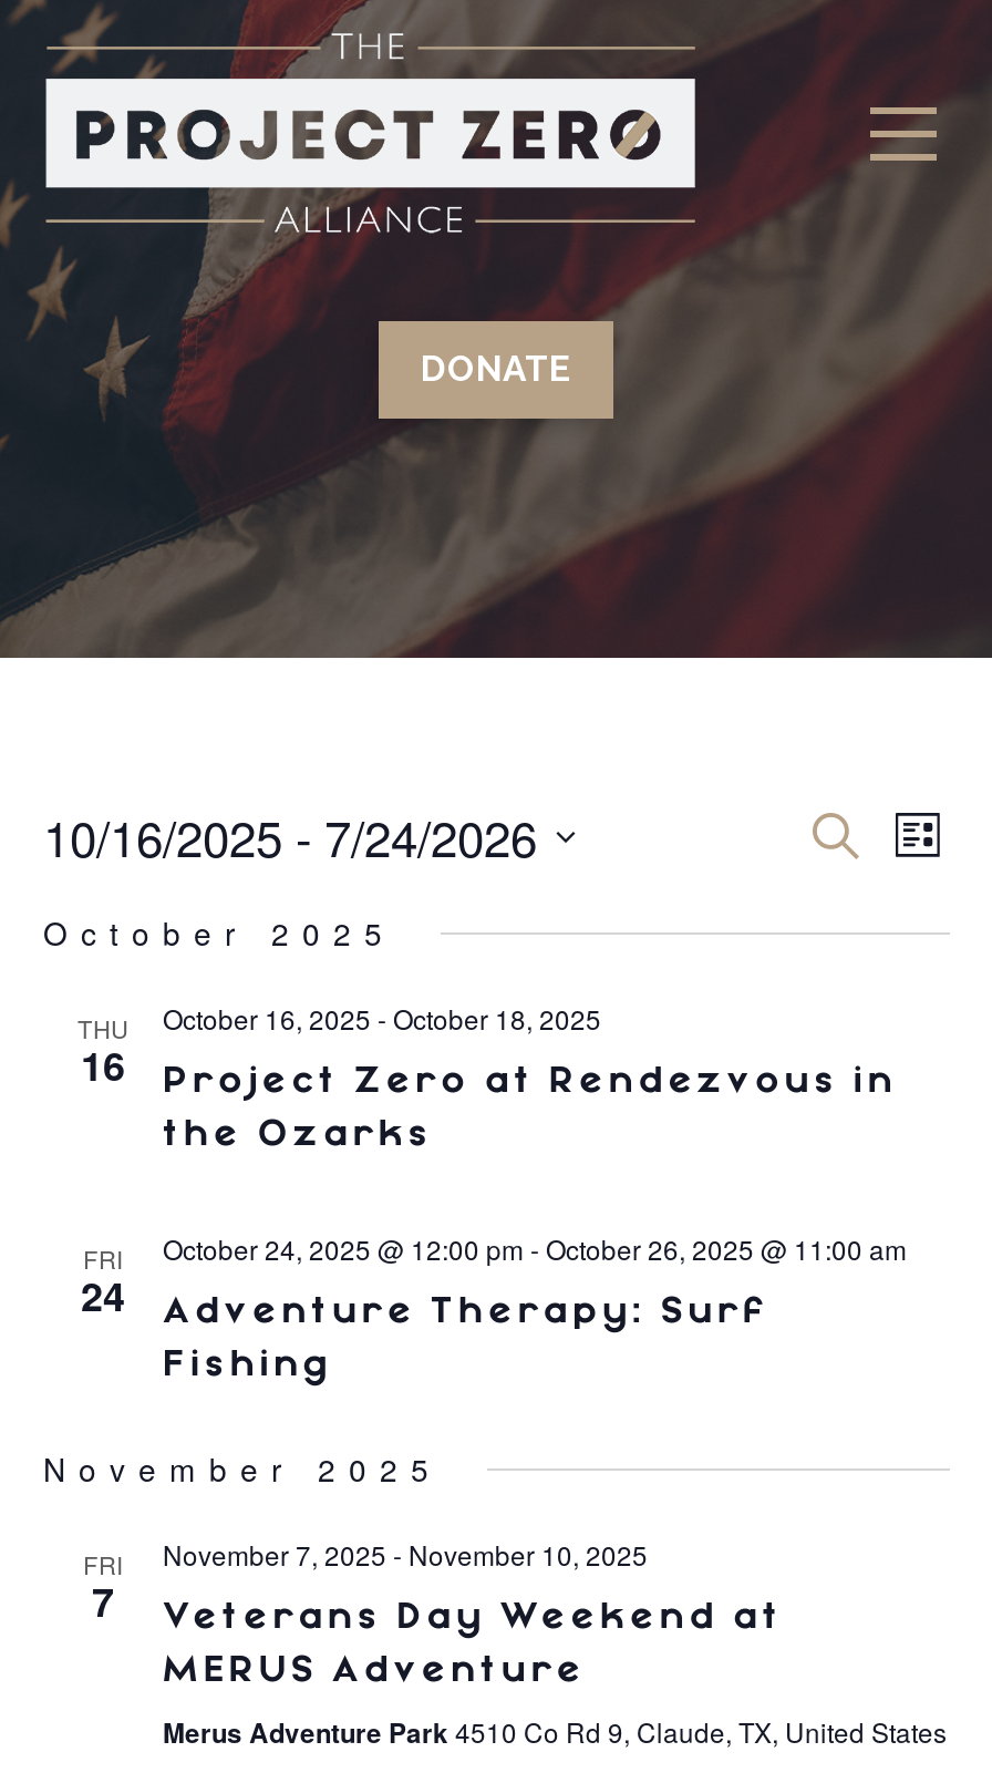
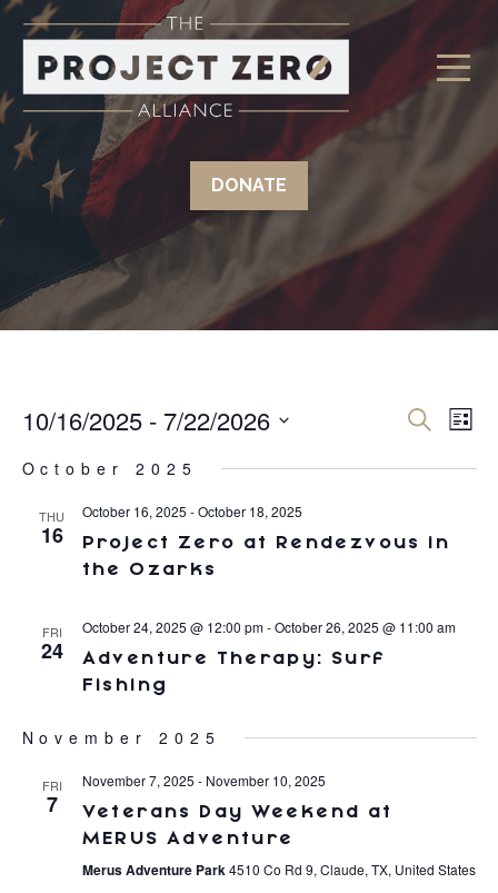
- 10/16/2025 - 7/24/2026
+ 10/16/2025 - 7/22/2026
